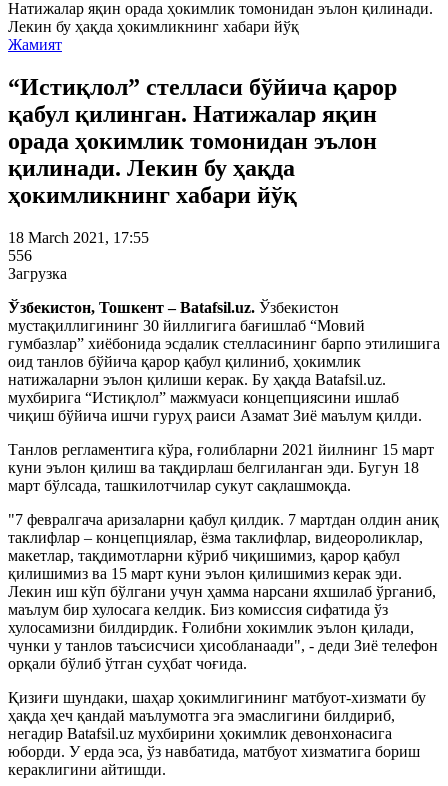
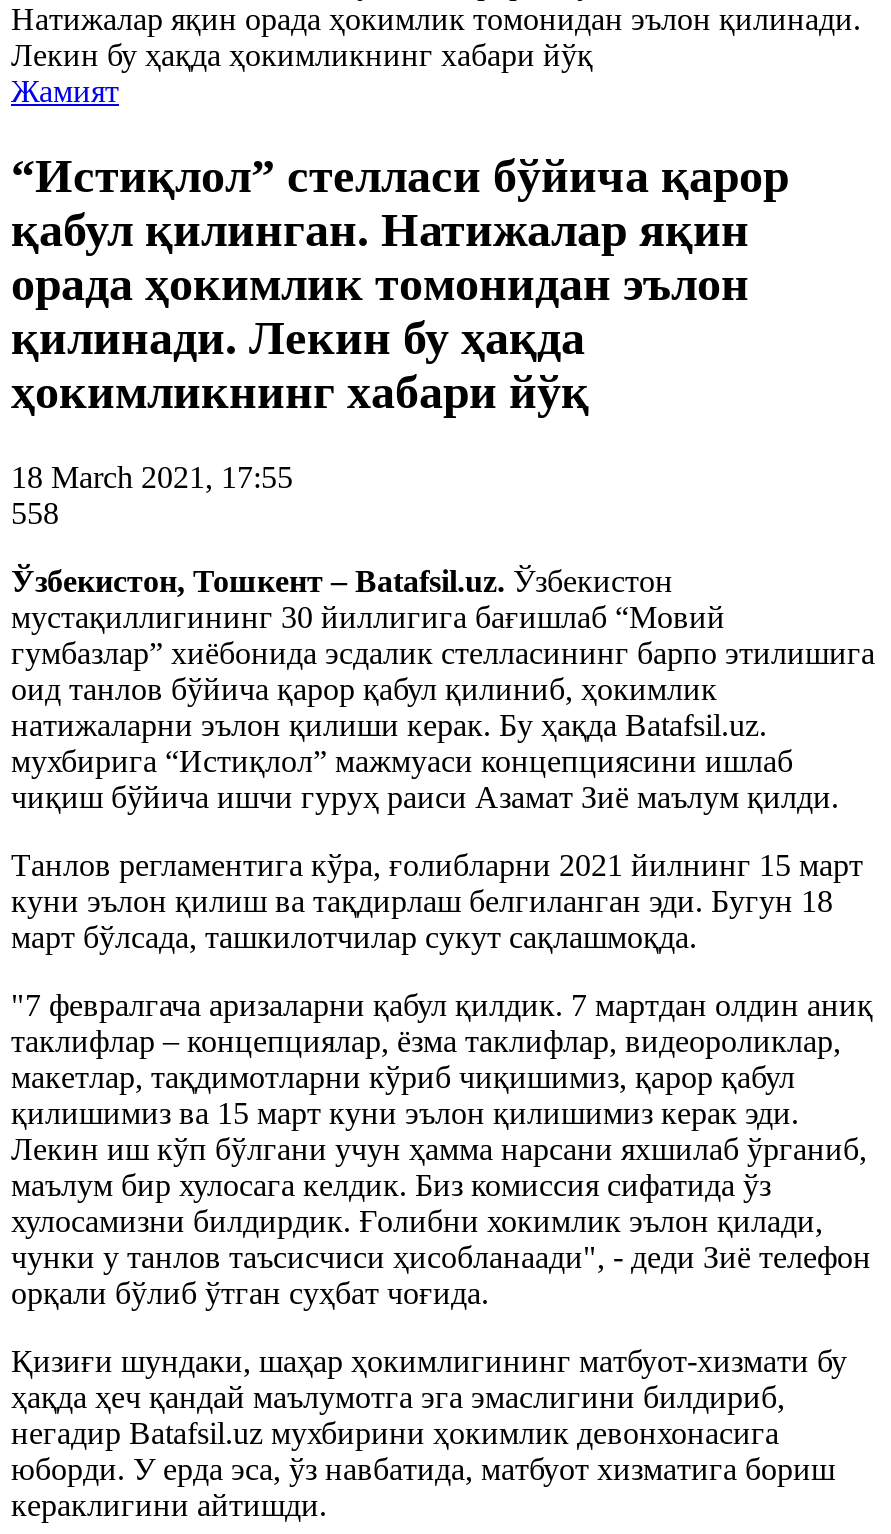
- 556
- Загрузка
+ 558
